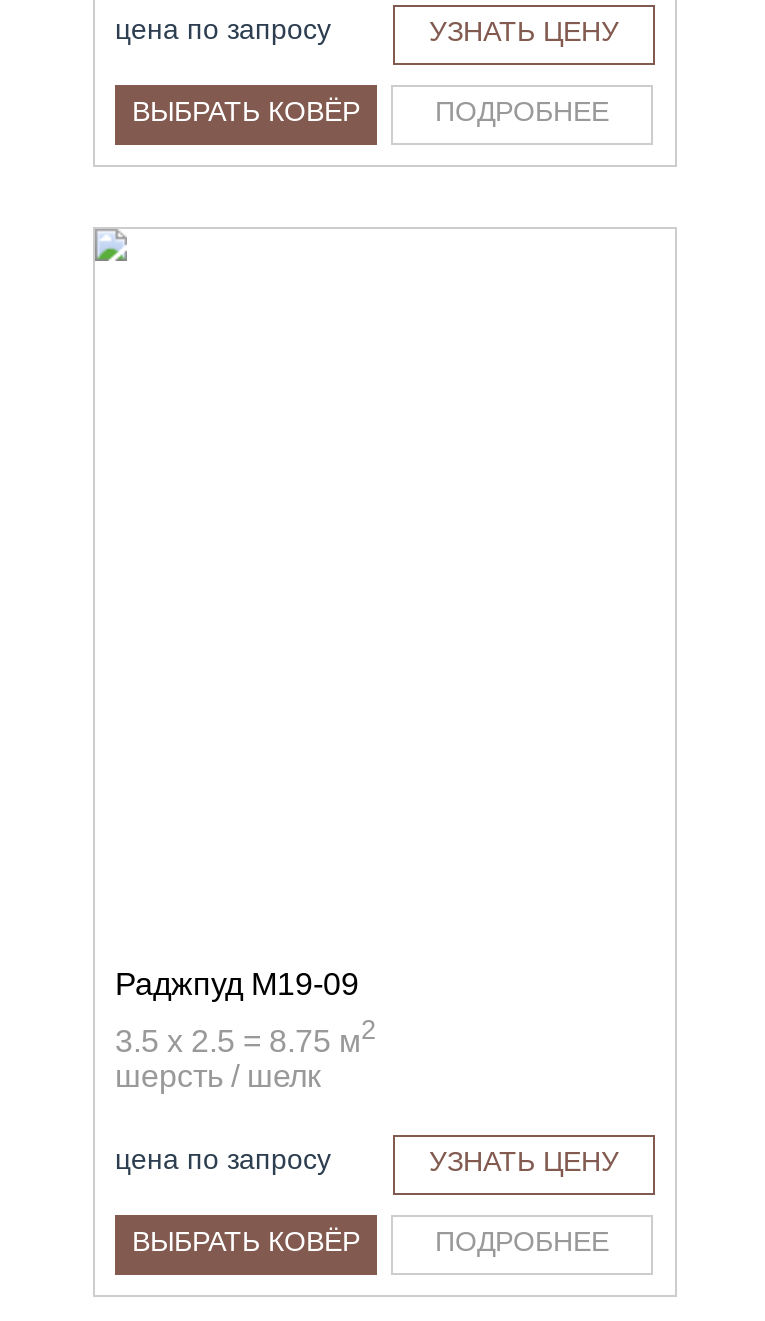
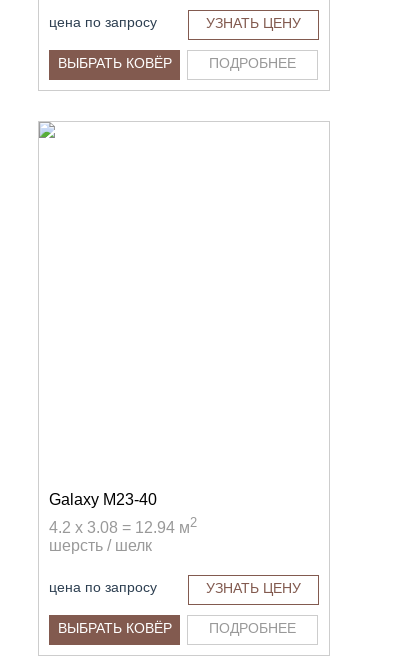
- Раджпуд M19-09
- 3.5 x 2.5 = 8.75 м2
+ Galaxy M23-40
+ 4.2 x 3.08 = 12.94 м2
